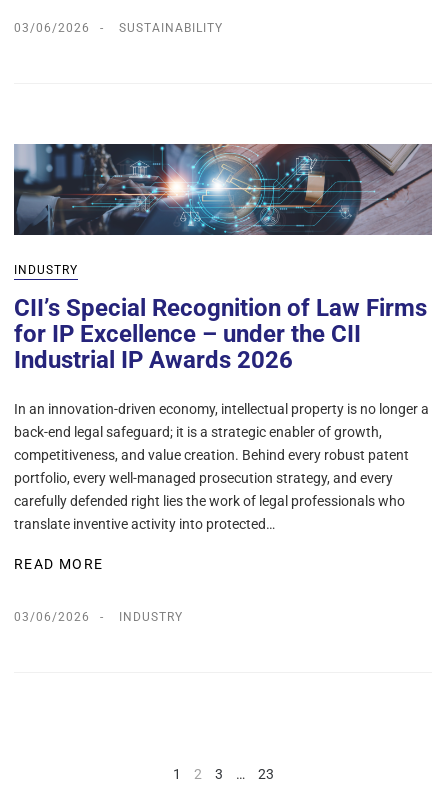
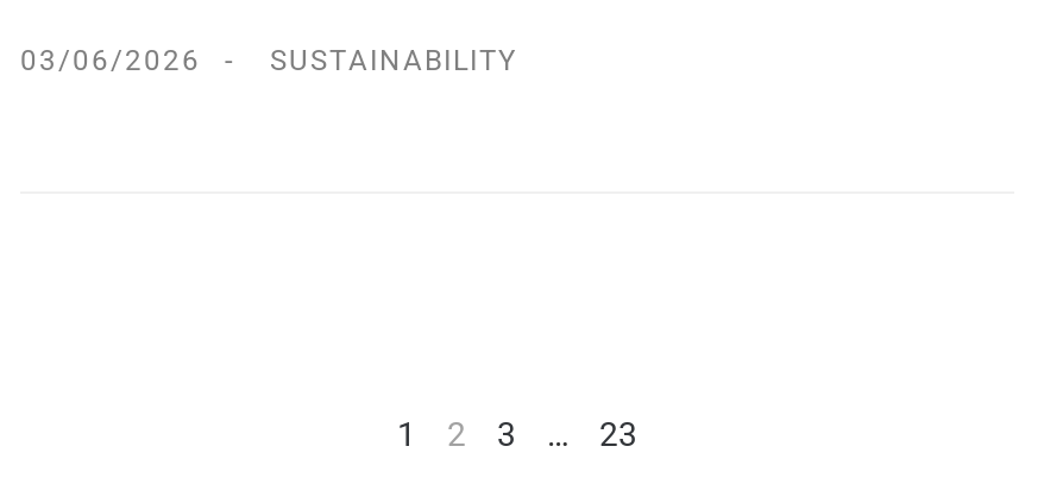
- [image]
- INDUSTRY
- CII’s Special Recognition of Law Firms
- for IP Excellence – under the CII
- Industrial IP Awards 2026
- In an innovation-driven economy, intellectual property is no longer a
- back-end legal safeguard; it is a strategic enabler of growth,
- competitiveness, and value creation. Behind every robust patent
- portfolio, every well-managed prosecution strategy, and every
- carefully defended right lies the work of legal professionals who
- translate inventive activity into protected…
- READ MORE
- 03/06/2026
- INDUSTRY
